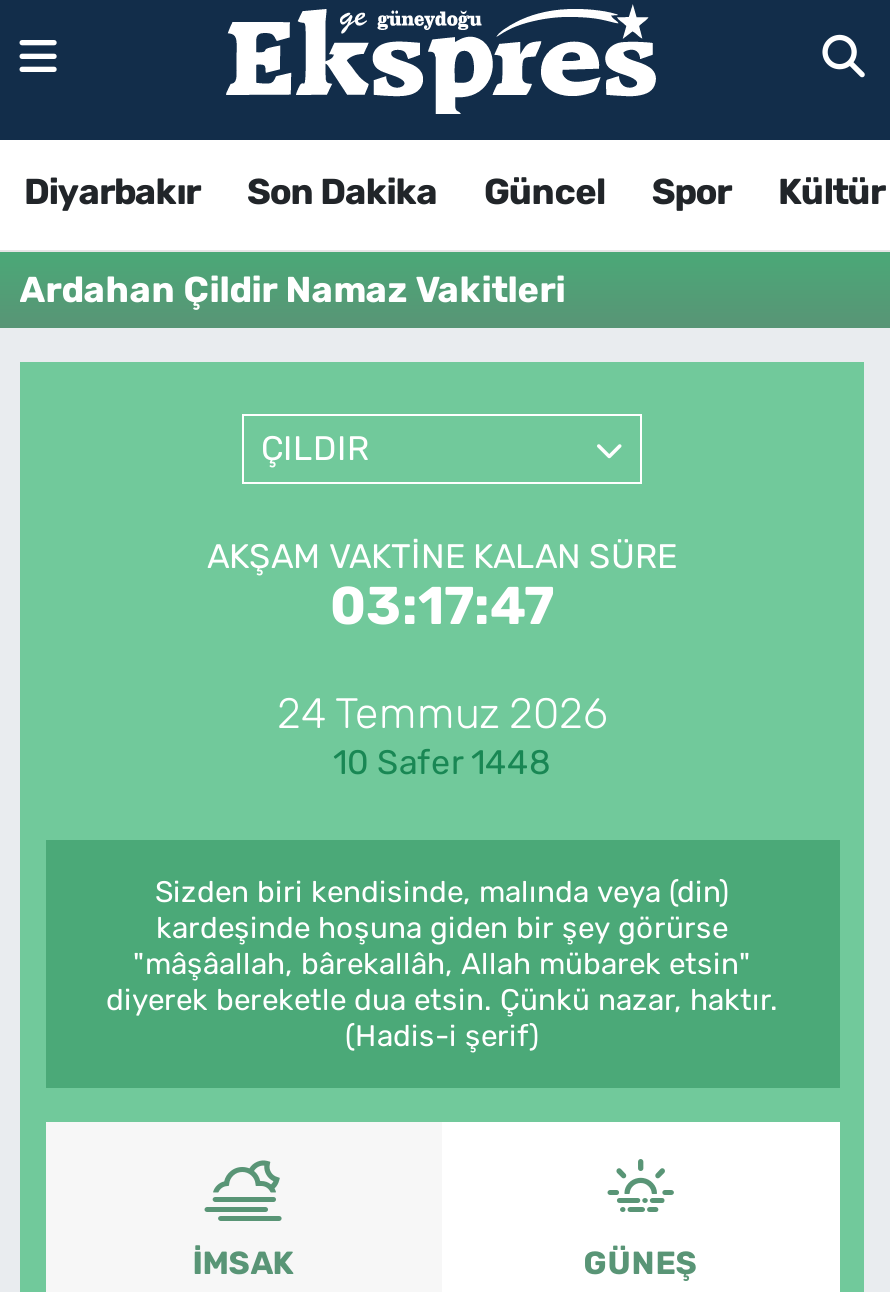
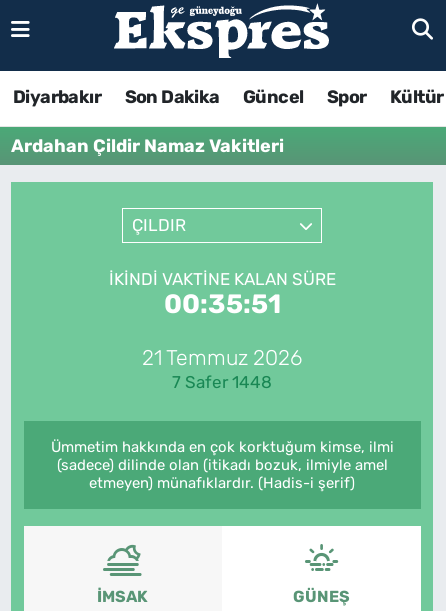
- AKŞAM VAKTINE KALAN SÜRE
- 03:17:47
+ İKINDI VAKTINE KALAN SÜRE
+ 00:35:51

- 24 Temmuz 2026
- 10 Safer 1448
+ 21 Temmuz 2026
+ 7 Safer 1448

- Sizden biri kendisinde, malında veya (din)
- kardeşinde hoşuna giden bir şey görürse
- "mâşâallah, bârekallâh, Allah mübarek etsin"
- diyerek bereketle dua etsin. Çünkü nazar, haktır.
- (Hadis-i şerif)
+ Ümmetim hakkında en çok korktuğum kimse, ilmi
+ (sadece) dilinde olan (itikadı bozuk, ilmiyle amel
+ etmeyen) münafıklardır. (Hadis-i şerif)
